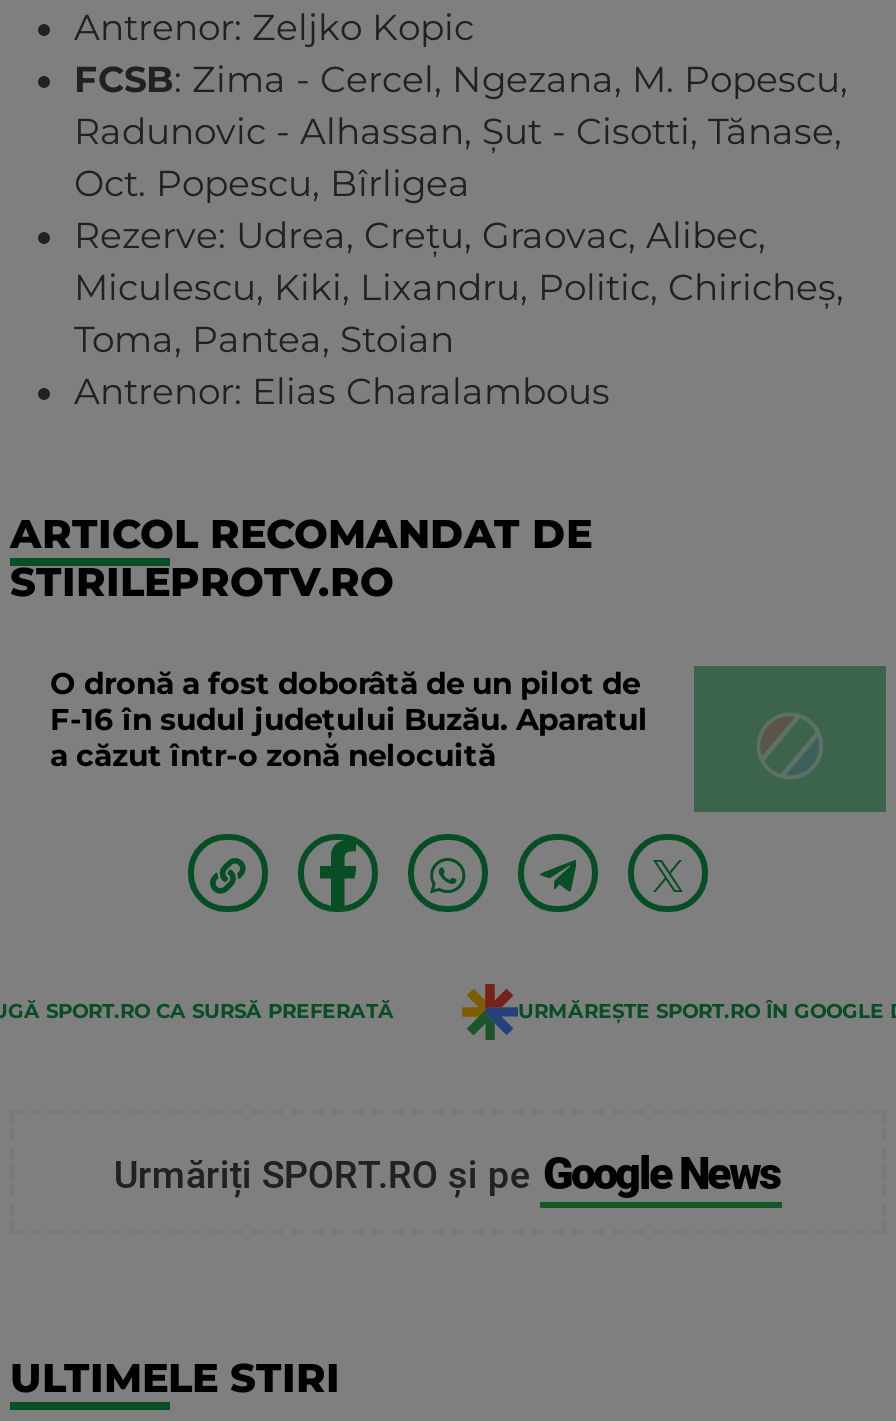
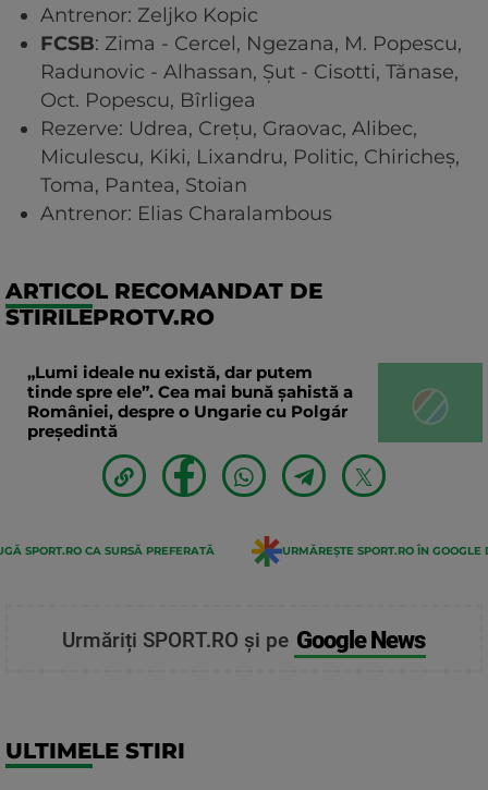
- O dronă a fost doborâtă de un pilot de
- F-16 în sudul județului Buzău. Aparatul
- a căzut într-o zonă nelocuită
+ „Lumi ideale nu există, dar putem
+ tinde spre ele”. Cea mai bună șahistă a
+ României, despre o Ungarie cu Polgár
+ președintă
